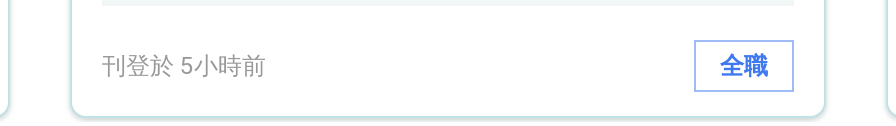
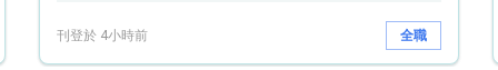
- 刊登於 5小時前
+ 刊登於 4小時前
